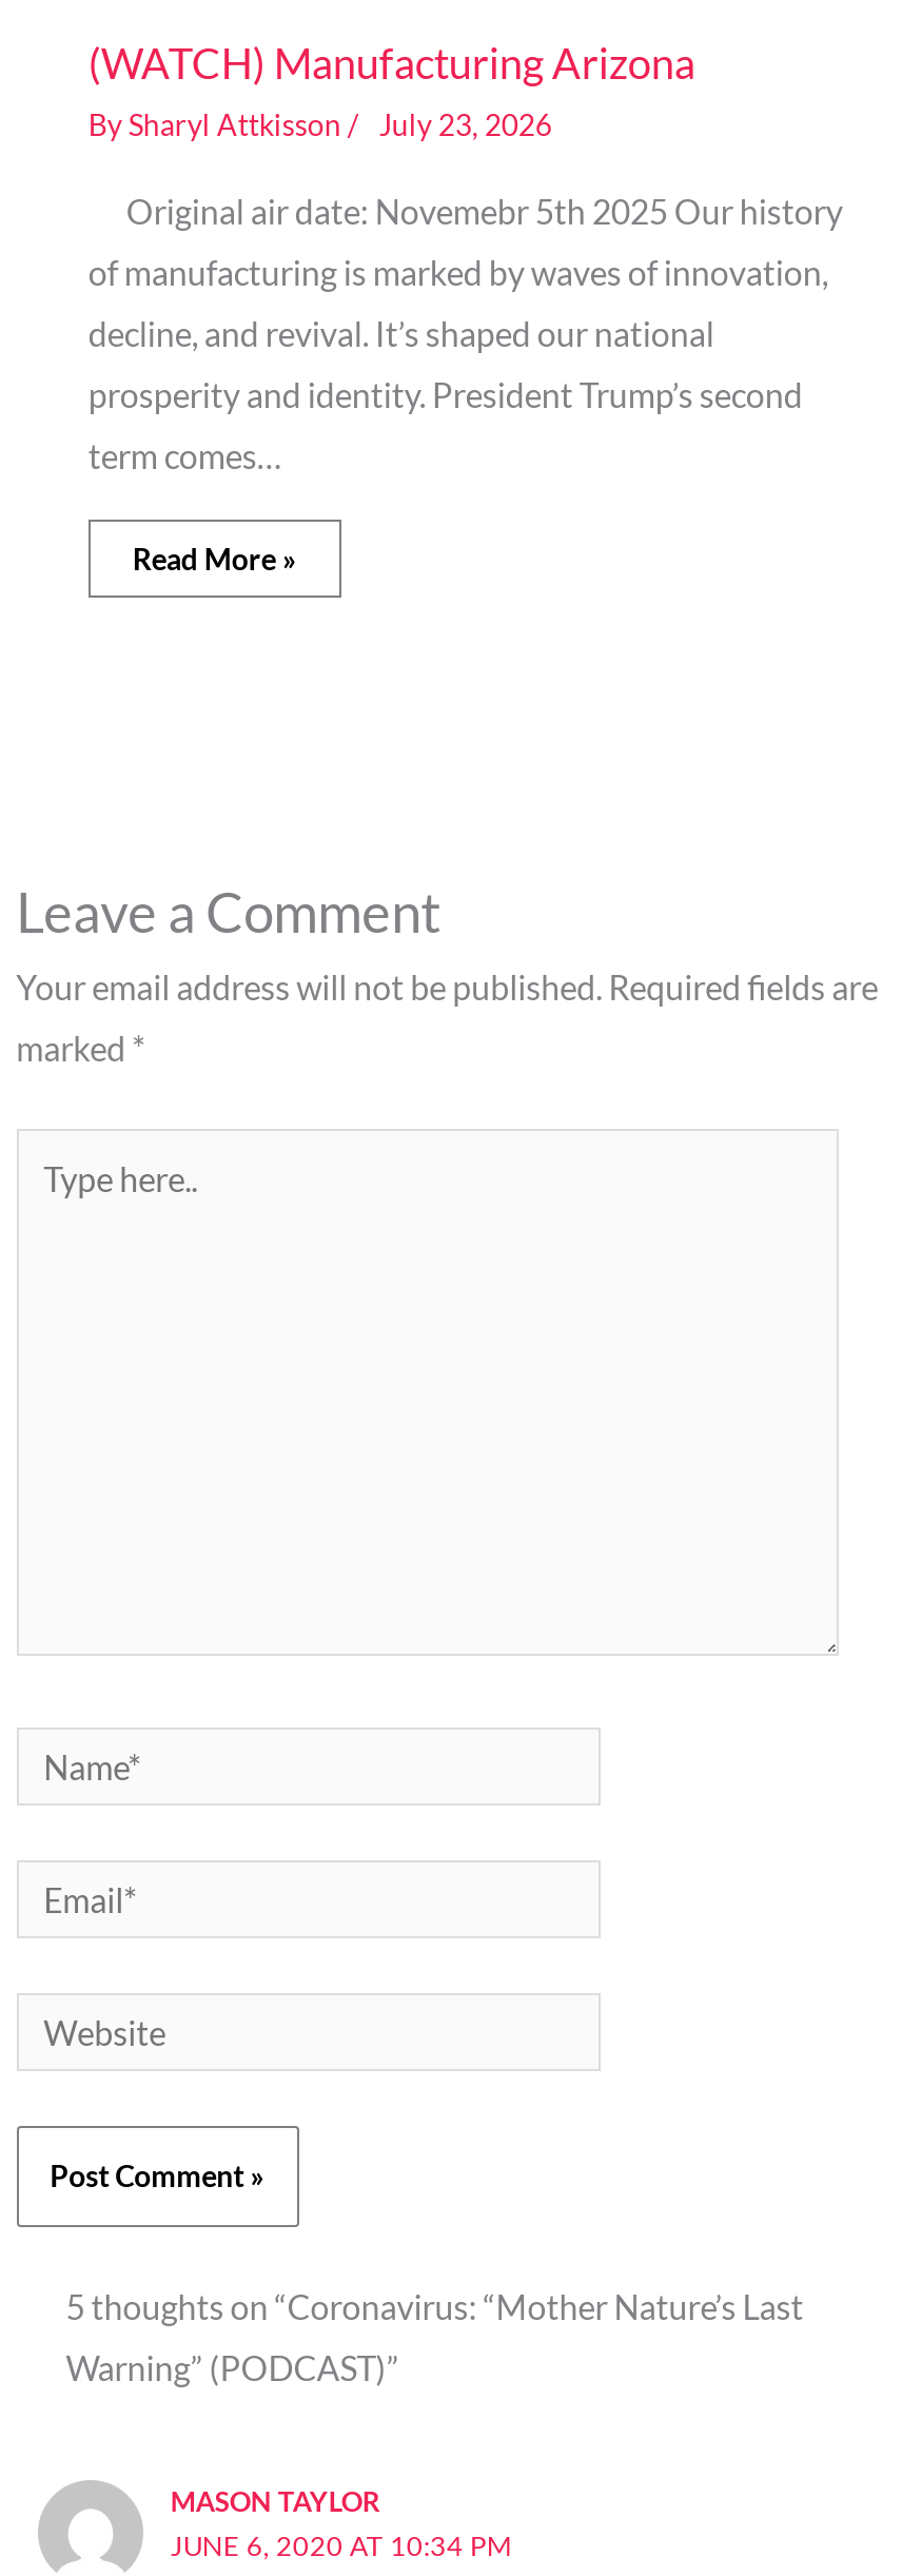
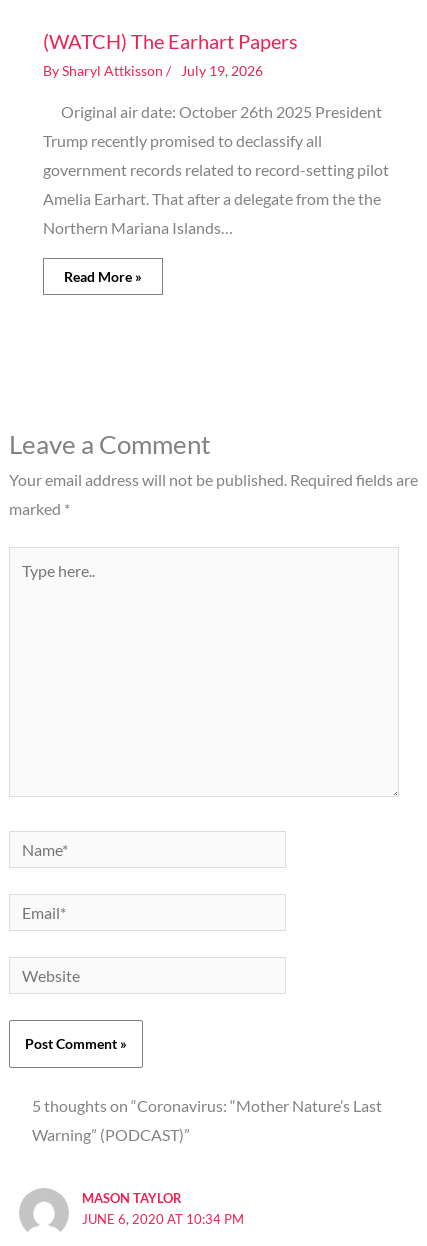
- (WATCH) Manufacturing Arizona
- By Sharyl Attkisson / July 23, 2026
+ (WATCH) The Earhart Papers
+ By Sharyl Attkisson / July 19, 2026

- Original air date: Novemebr 5th 2025 Our history
+ Original air date: October 26th 2025 President

- of manufacturing is marked by waves of innovation,
+ Trump recently promised to declassify all

- decline, and revival. It’s shaped our national
+ government records related to record-setting pilot

- prosperity and identity. President Trump’s second
+ Amelia Earhart. That after a delegate from the the

- term comes…
+ Northern Mariana Islands…
